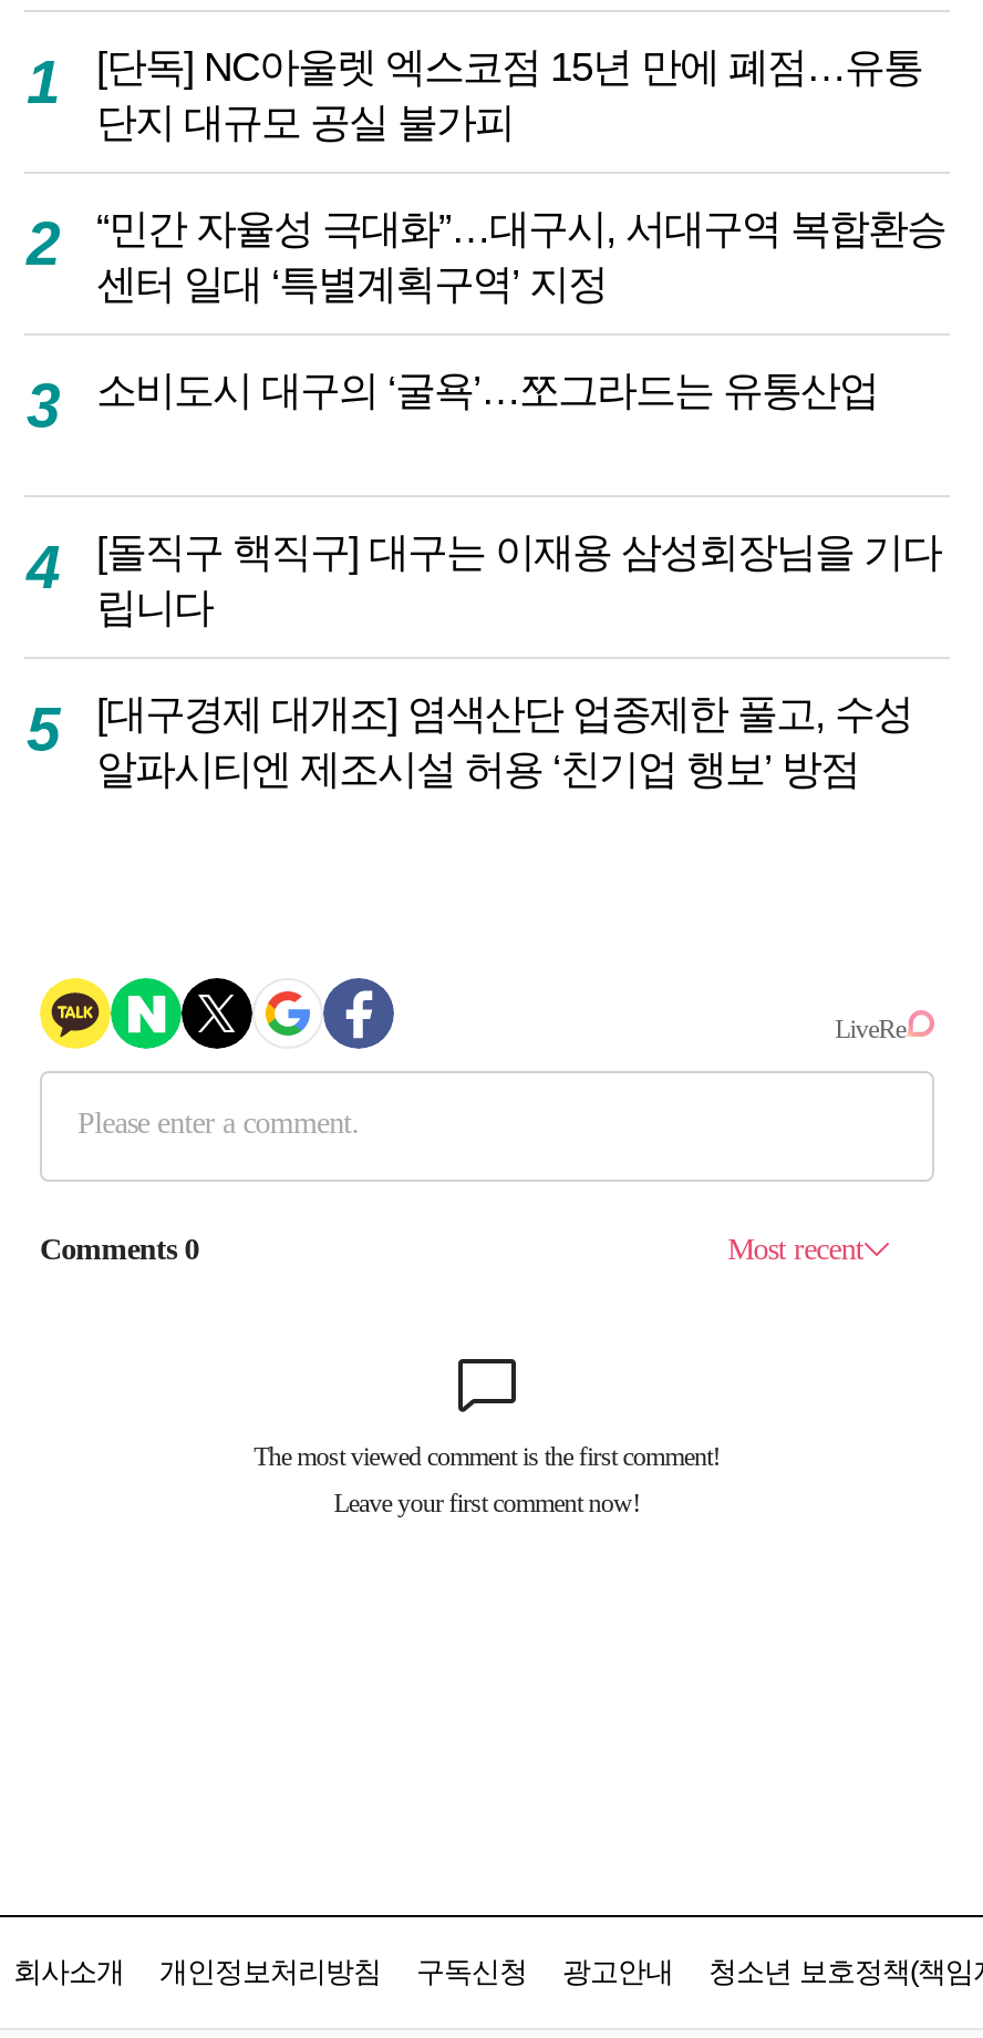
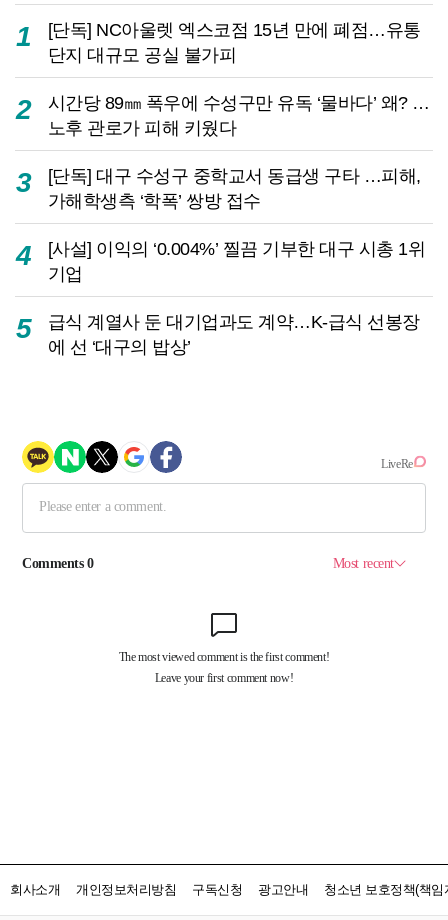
- “민간 자율성 극대화”…대구시, 서대구역 복합환승
- 센터 일대 ‘특별계획구역’ 지정
+ 시간당 89㎜ 폭우에 수성구만 유독 ‘물바다’ 왜? …
+ 노후 관로가 피해 키웠다

- 소비도시 대구의 ‘굴욕’…쪼그라드는 유통산업
+ [단독] 대구 수성구 중학교서 동급생 구타 …피해,
+ 가해학생측 ‘학폭’ 쌍방 접수

- [돌직구 핵직구] 대구는 이재용 삼성회장님을 기다
- 립니다
+ [사설] 이익의 ‘0.004%’ 찔끔 기부한 대구 시총 1위
+ 기업

- [대구경제 대개조] 염색산단 업종제한 풀고, 수성
- 알파시티엔 제조시설 허용 ‘친기업 행보’ 방점
+ 급식 계열사 둔 대기업과도 계약…K-급식 선봉장
+ 에 선 ‘대구의 밥상’
